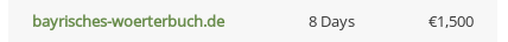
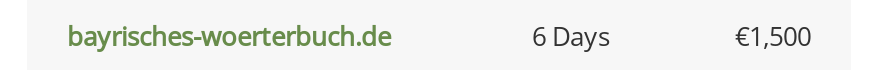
- 8 Days
+ 6 Days
